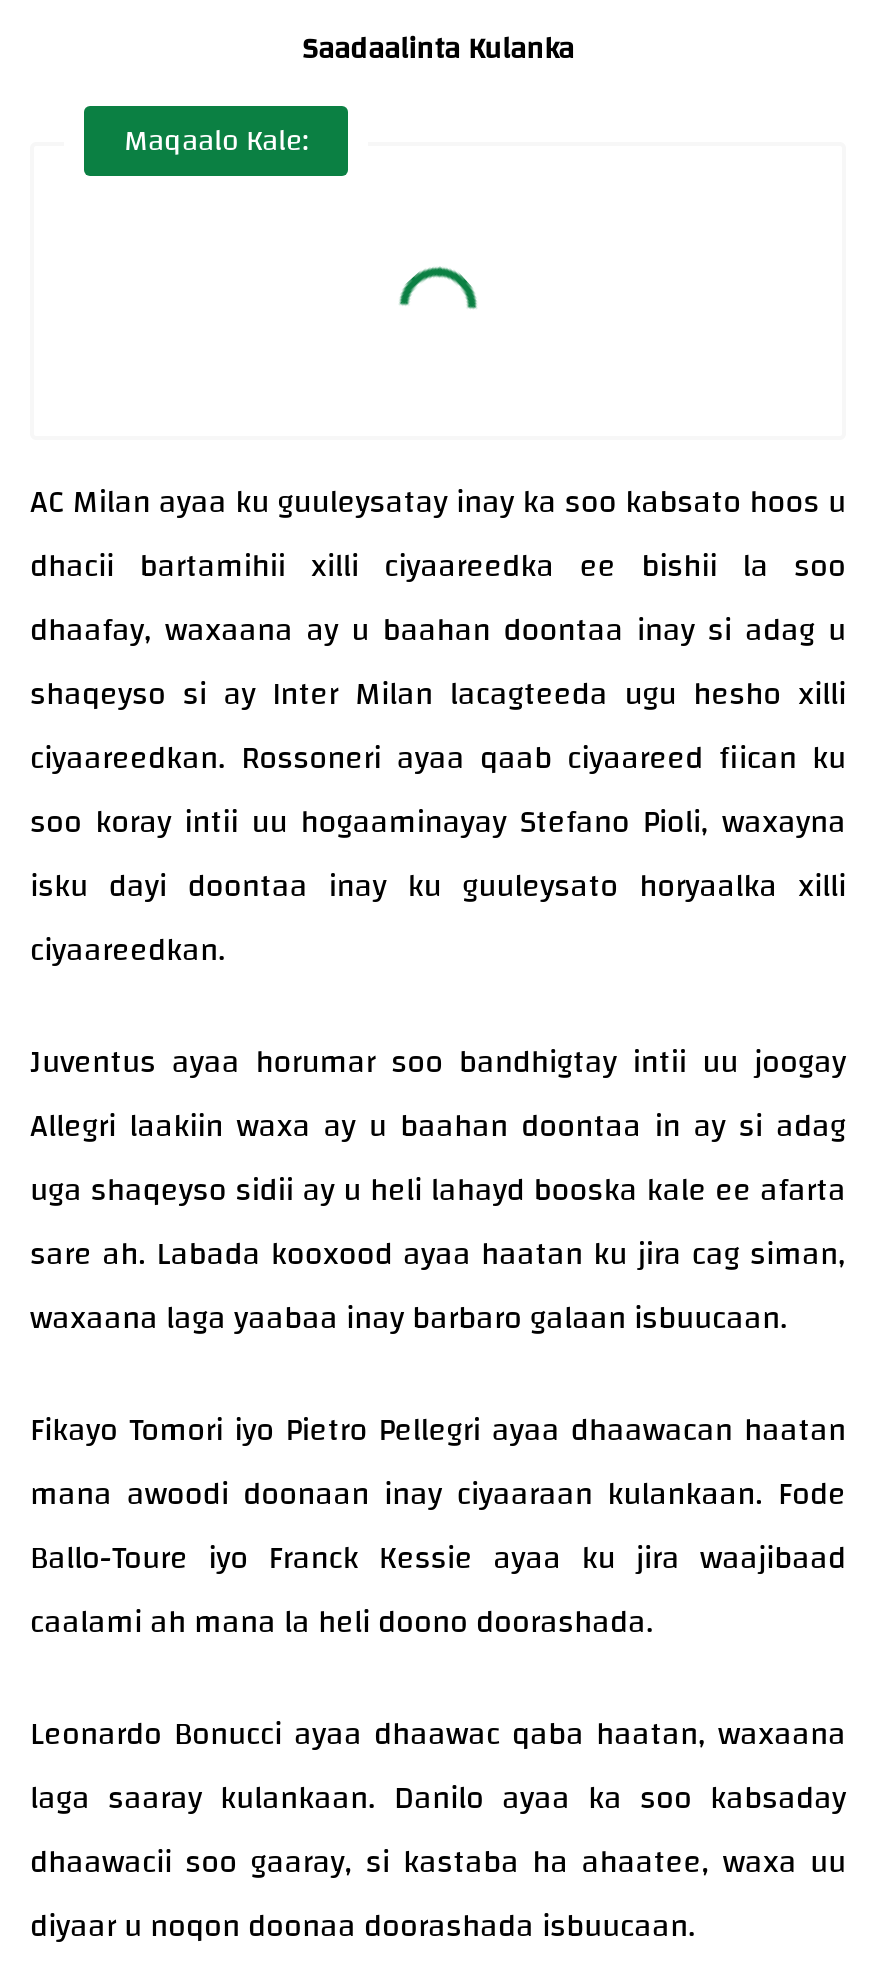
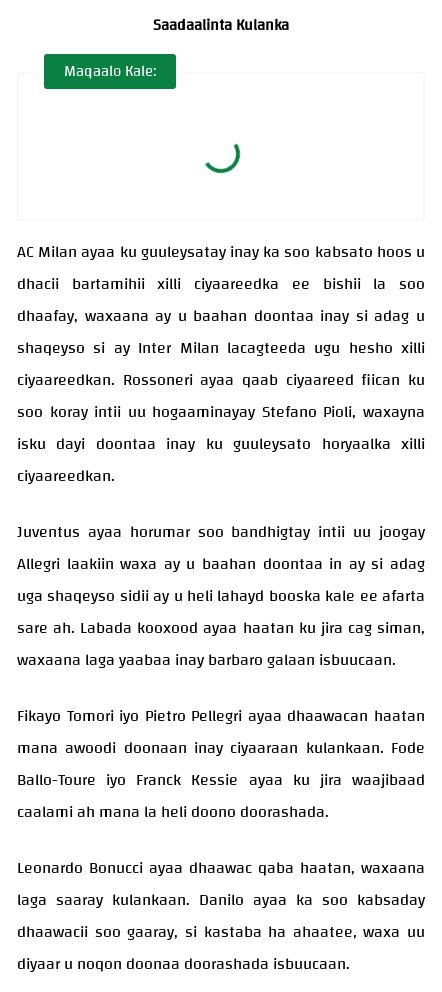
- [image]
+ [image]
